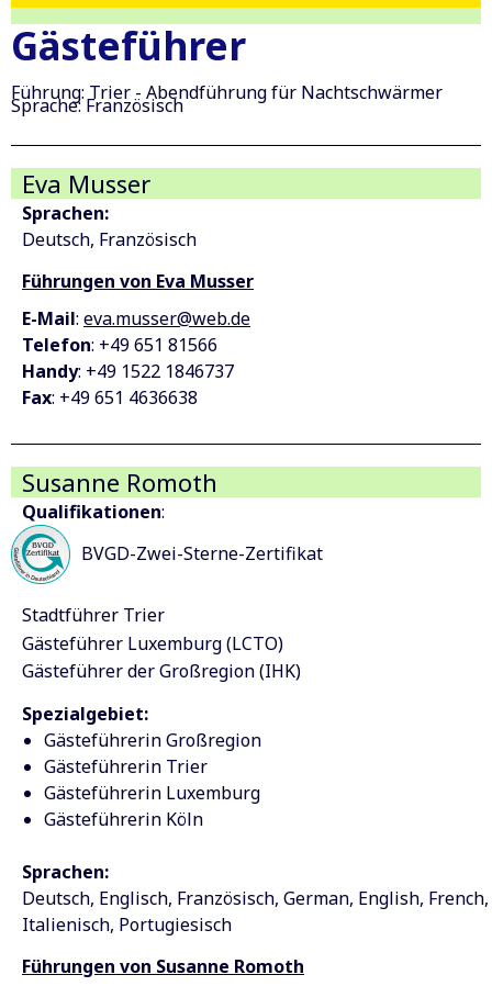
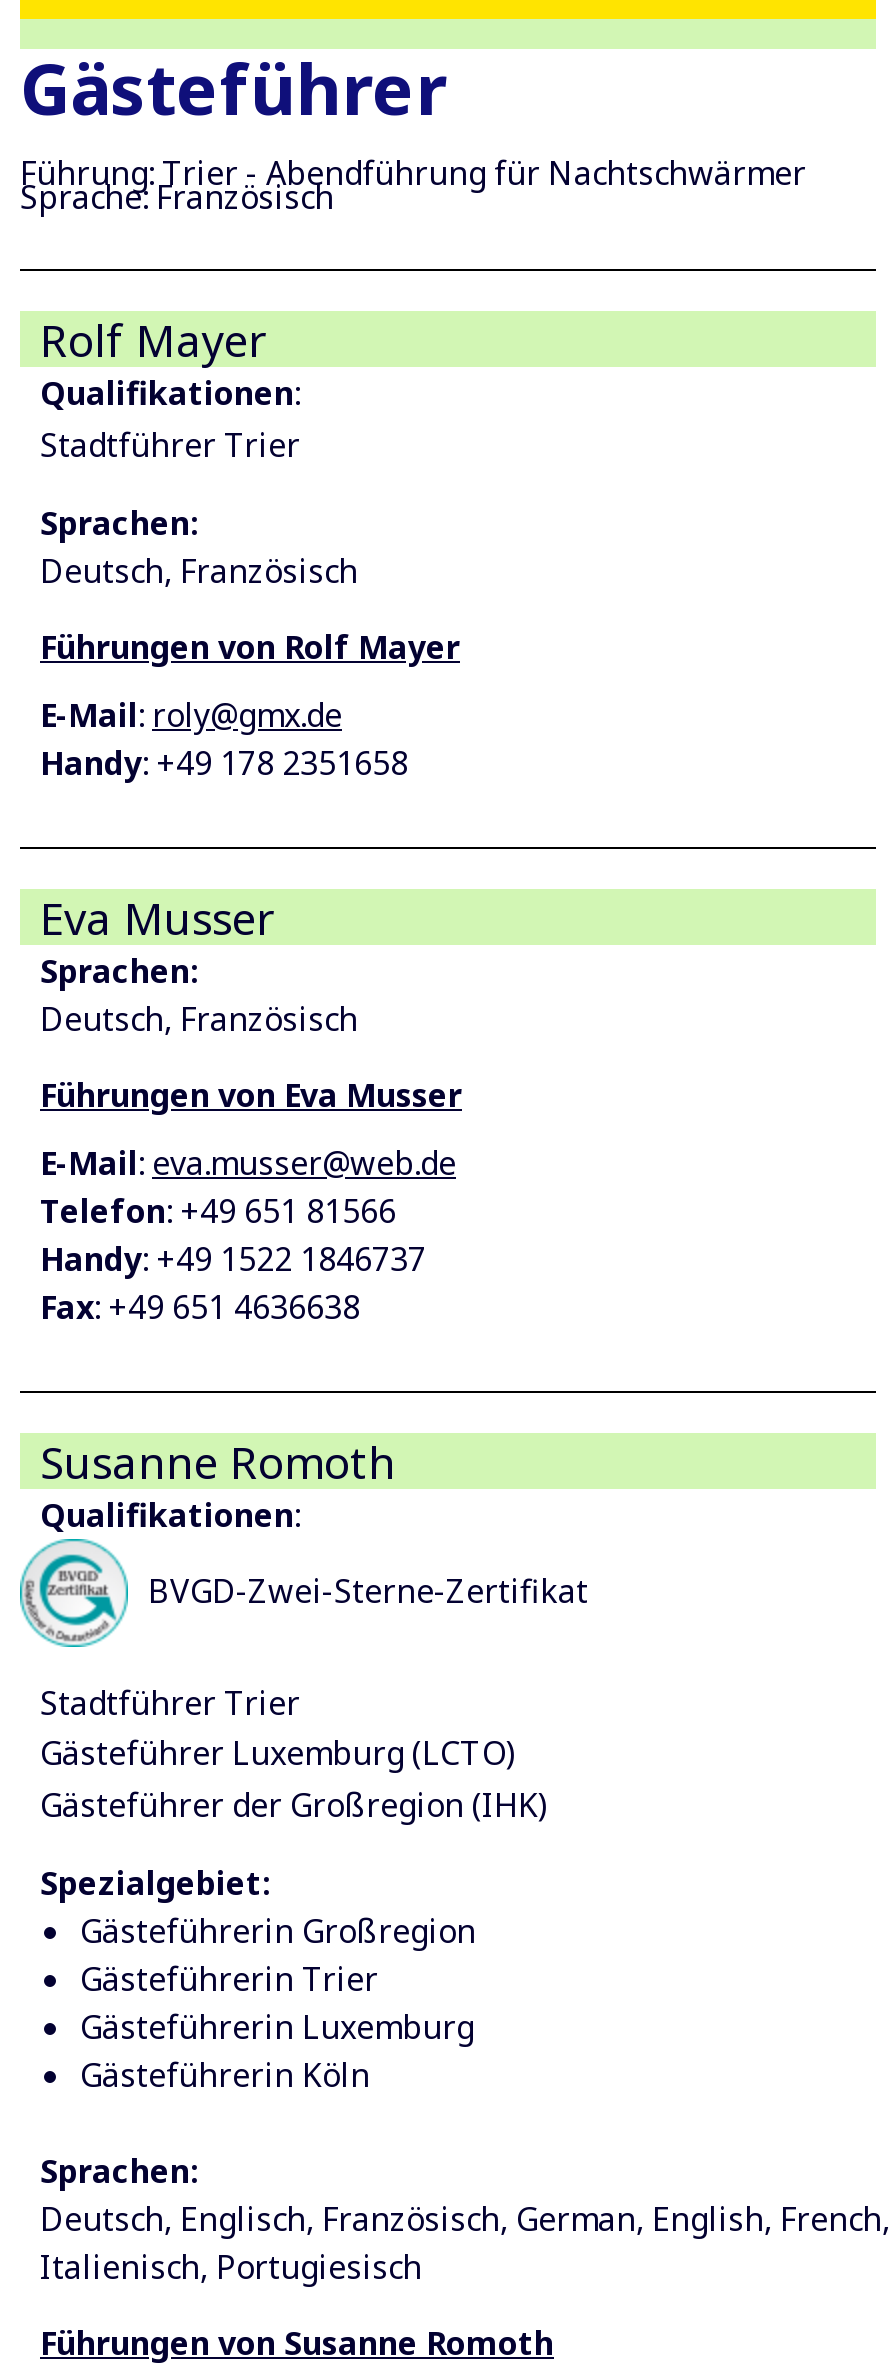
+ Rolf Mayer
+ Qualifikationen:
+ Stadtführer Trier
+ Sprachen:
+ Deutsch Französisch
+ Führungen von Rolf Mayer
+ E-Mail: roly@gmx.de
+ Handy: +49 178 2351658
